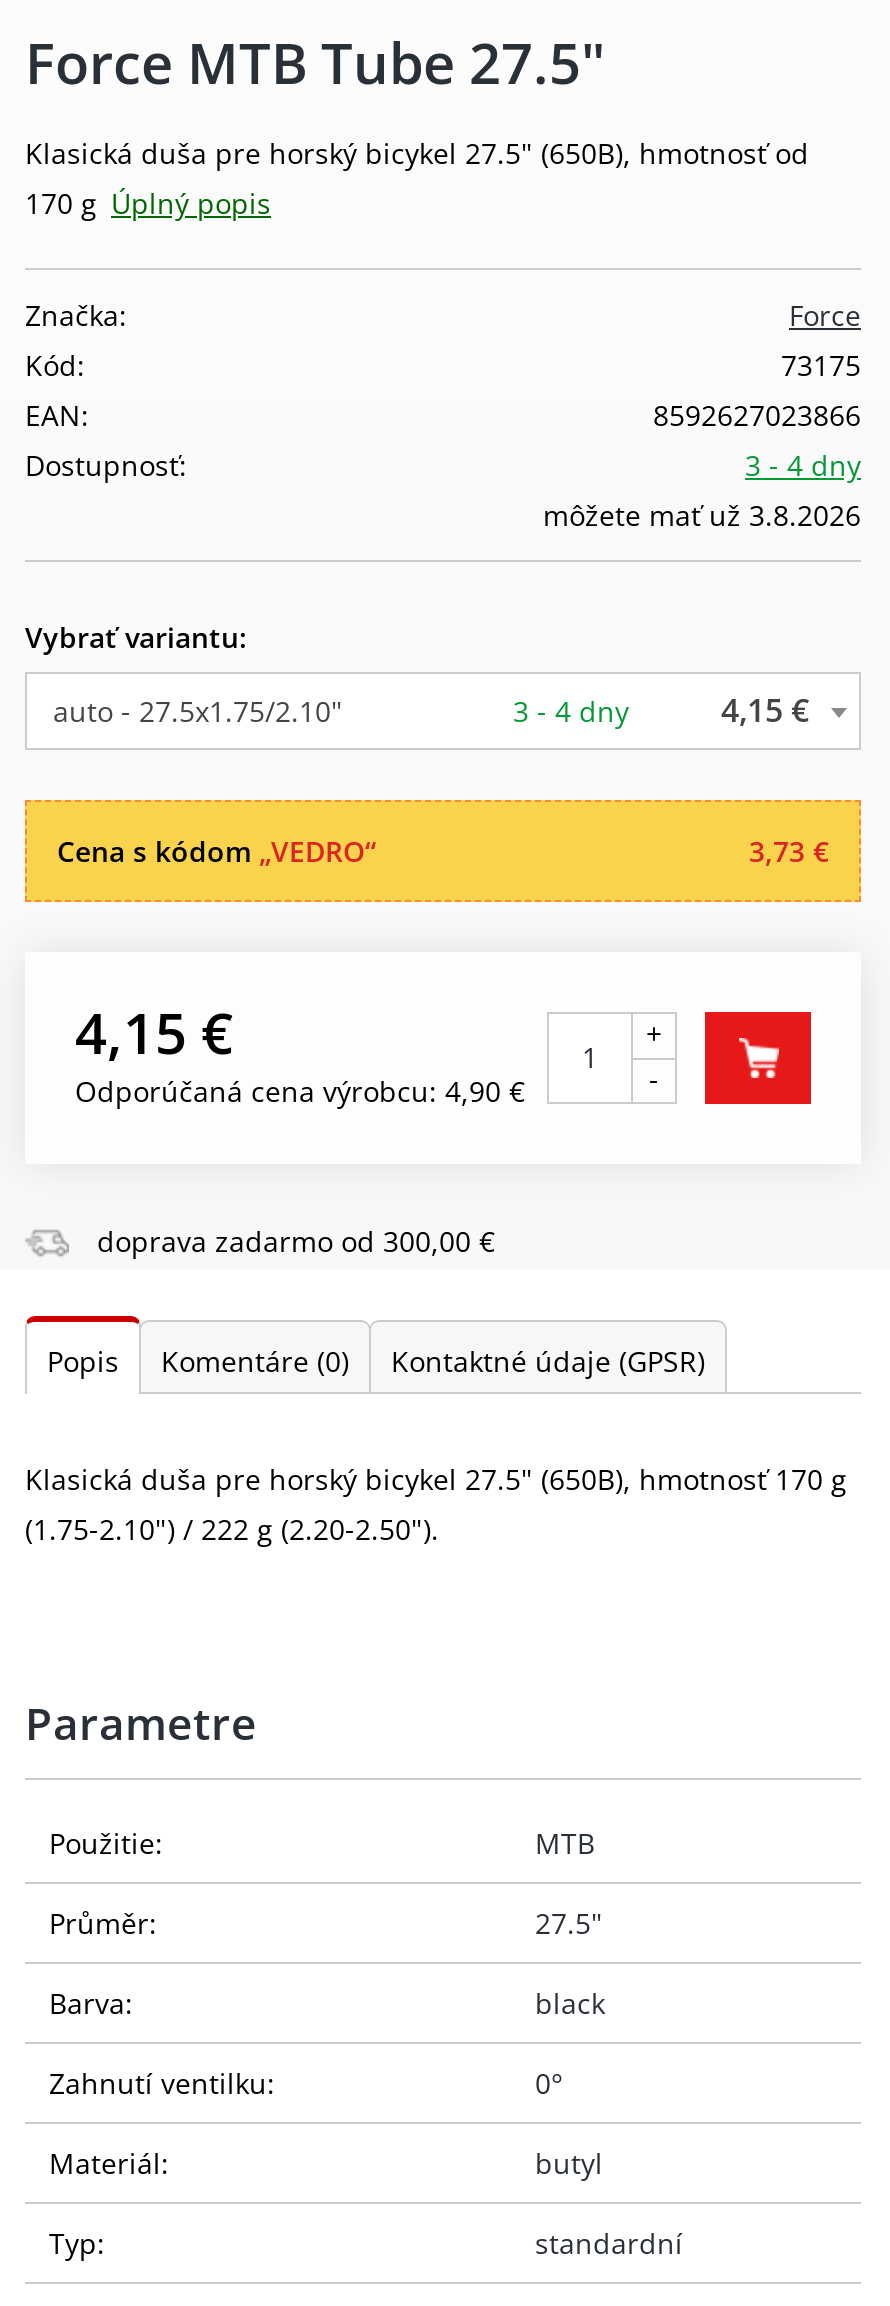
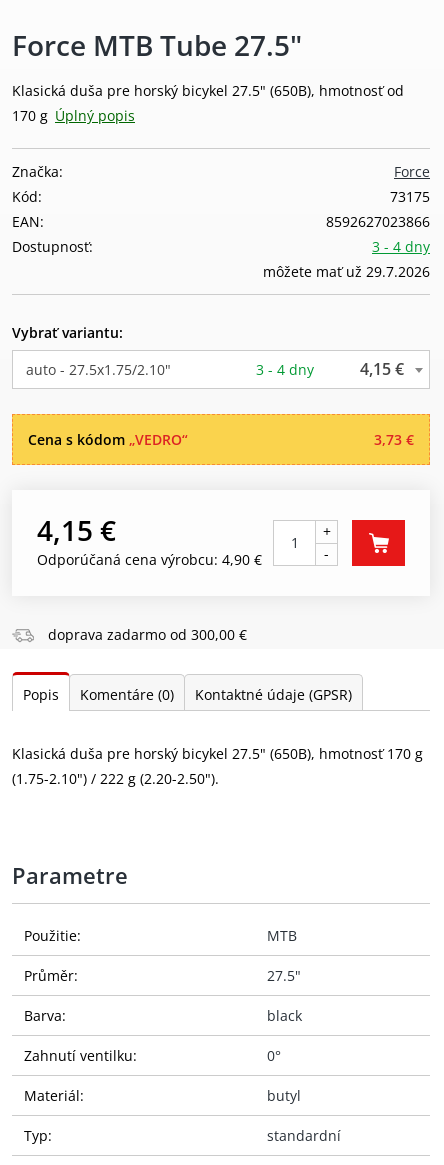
- môžete mať už 3.8.2026
+ môžete mať už 29.7.2026
